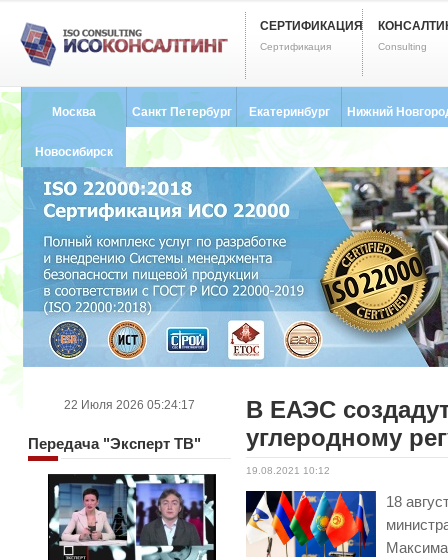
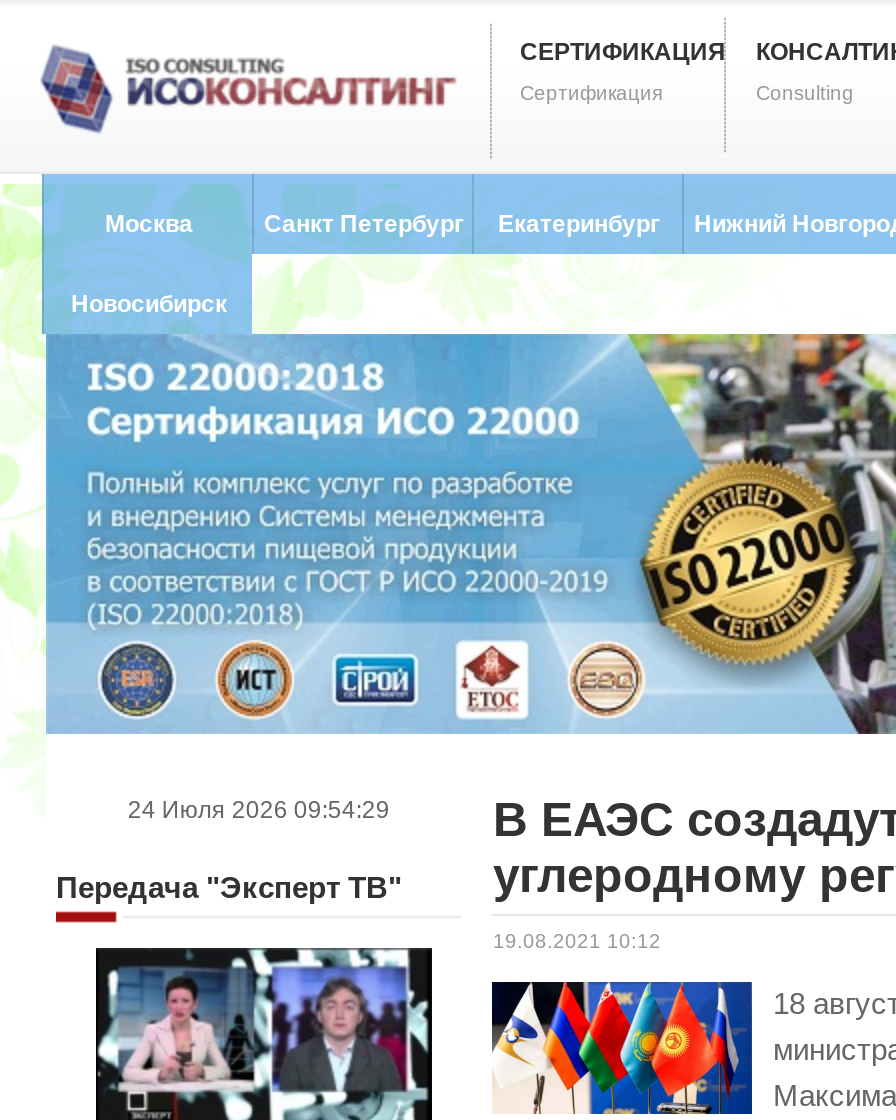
- 22 Июля 2026 05:24:17
+ 24 Июля 2026 09:54:29
